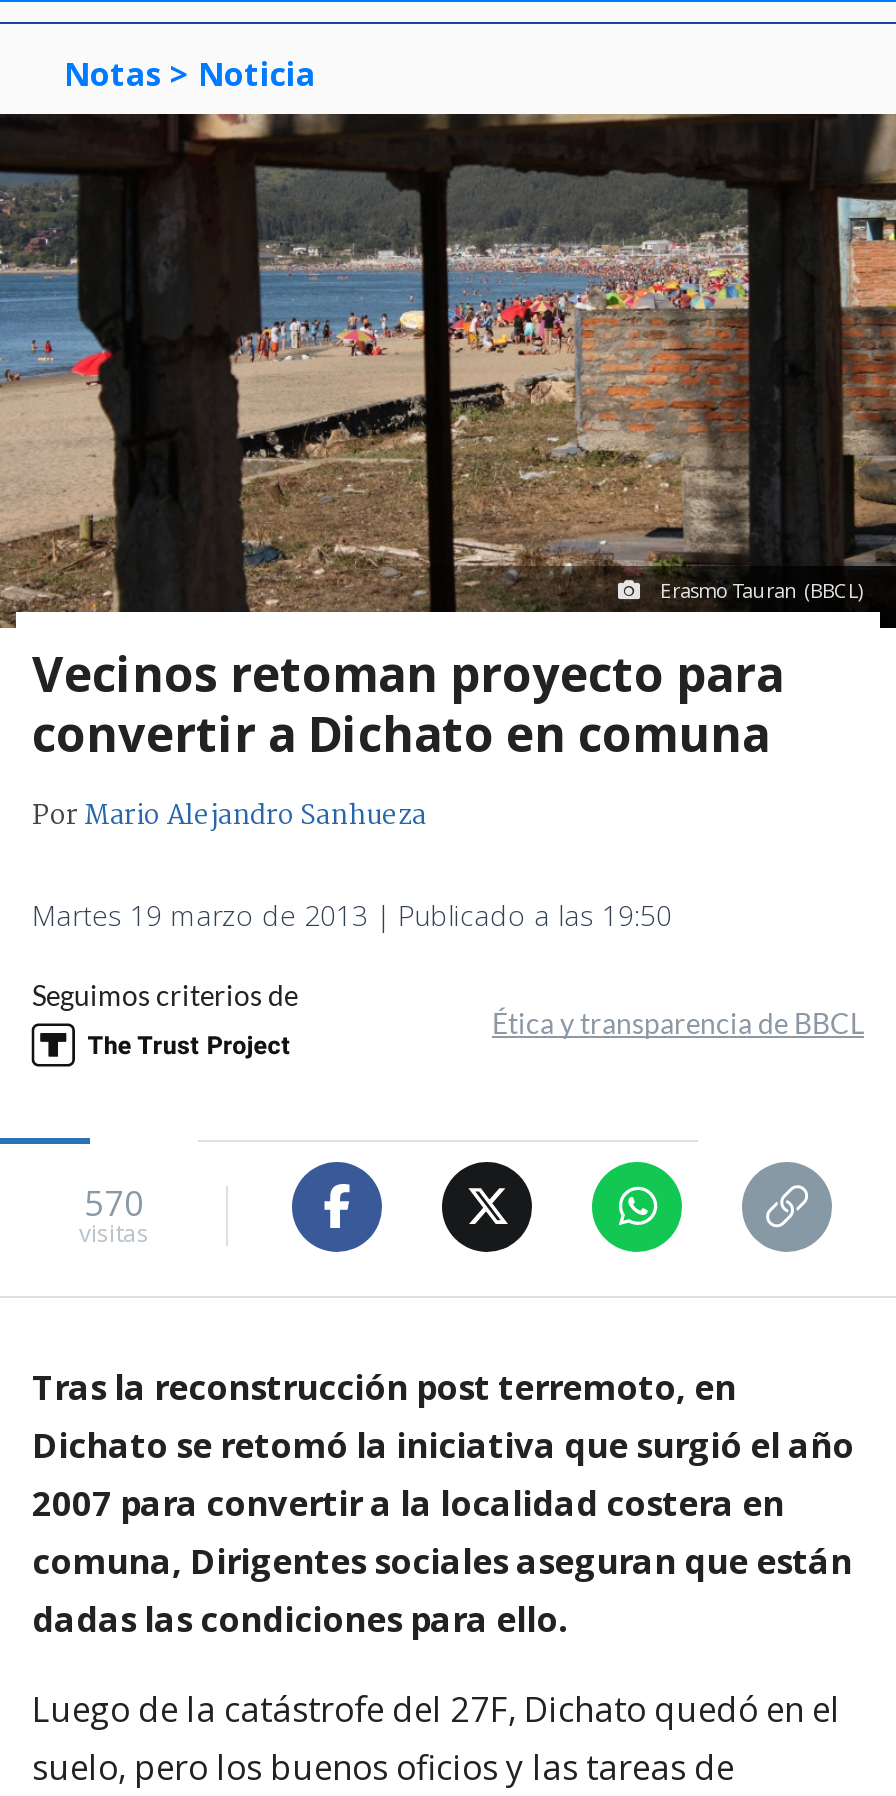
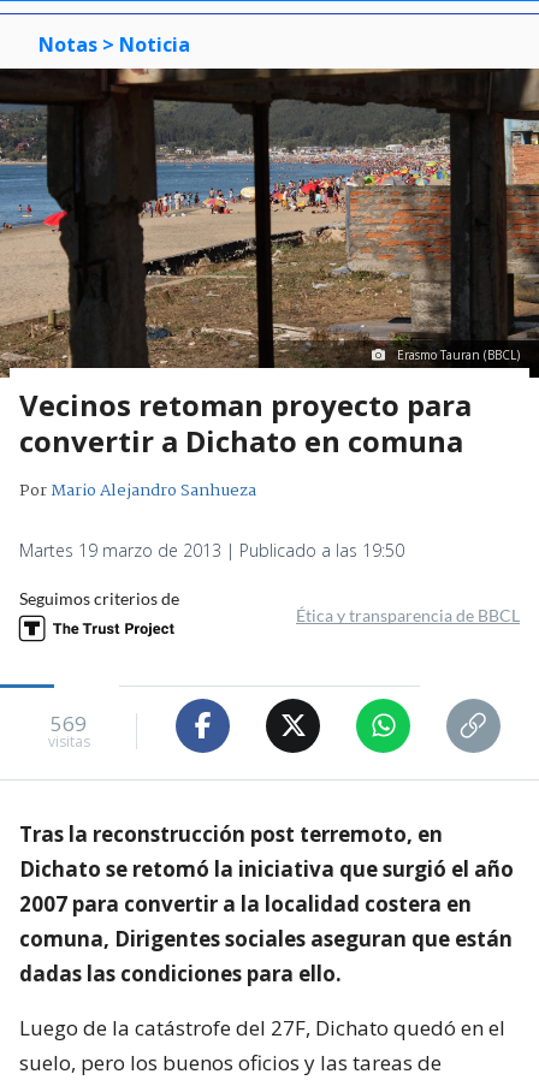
- 570
+ 569
